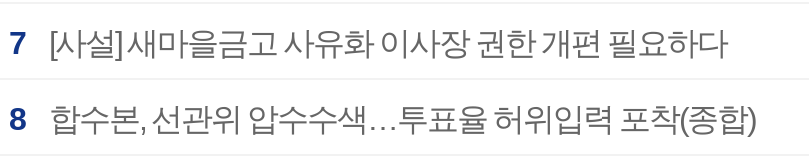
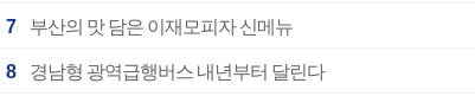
- [사설] 새마을금고 사유화 이사장 권한 개편 필요하다
+ 부산의 맛 담은 이재모피자 신메뉴

- 합수본, 선관위 압수수색…투표율 허위입력 포착(종합)
+ 경남형 광역급행버스 내년부터 달린다
